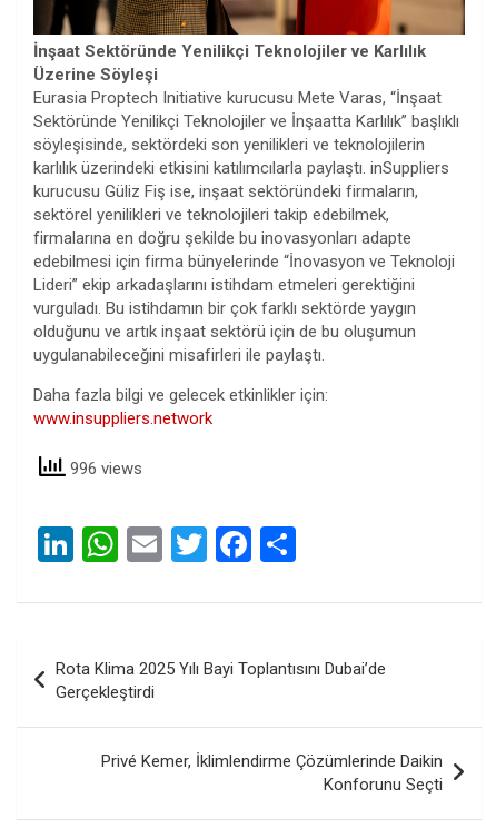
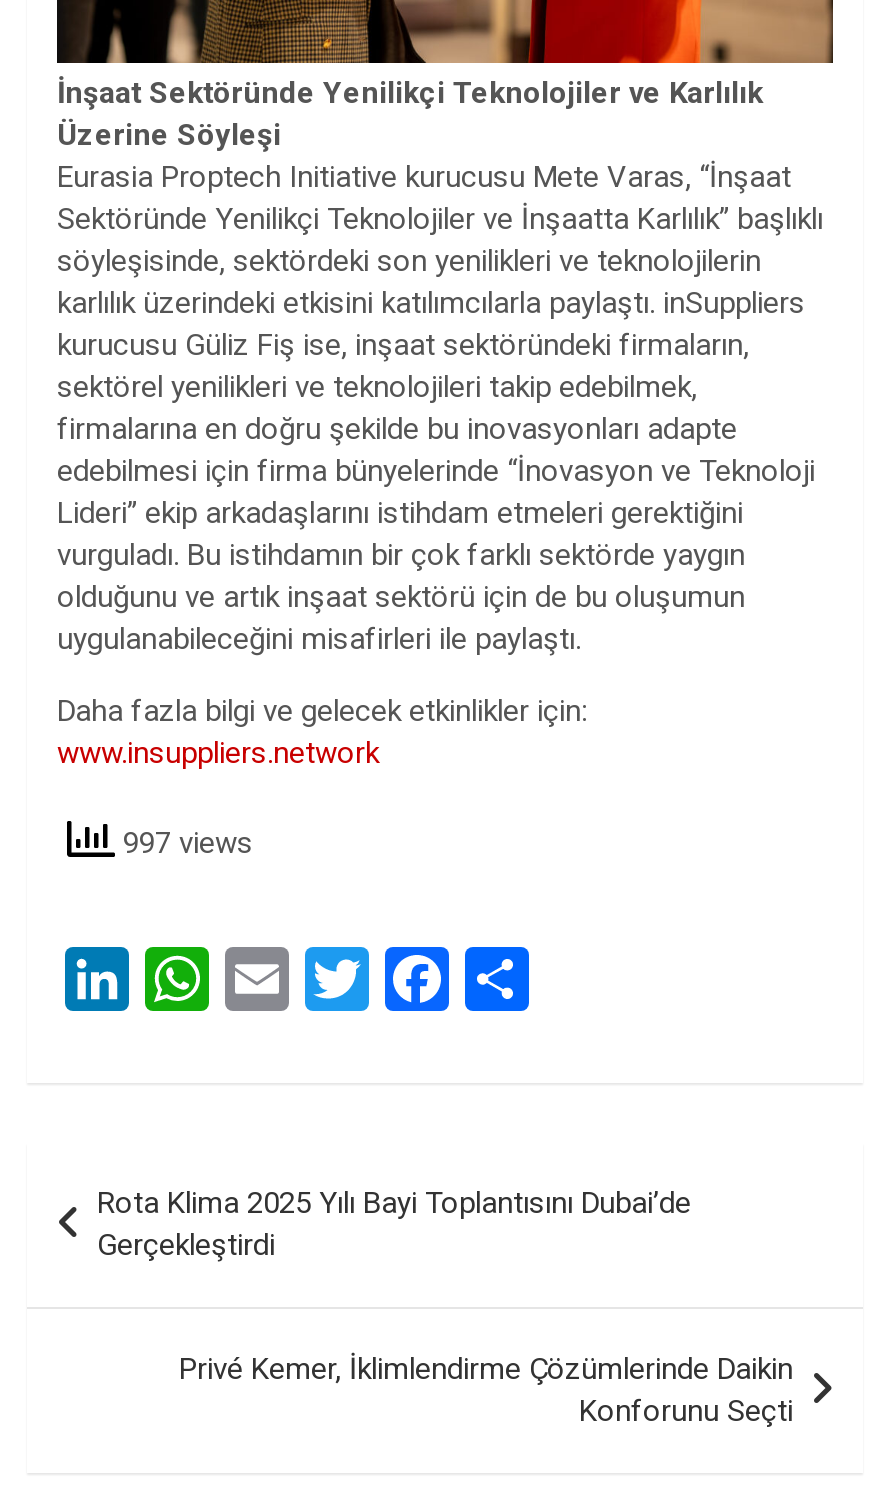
- 996 views
+ 997 views
